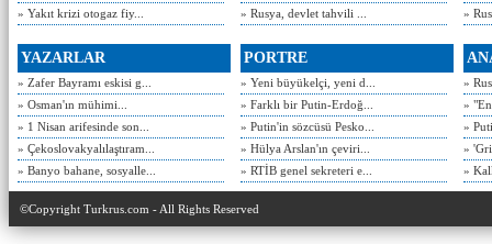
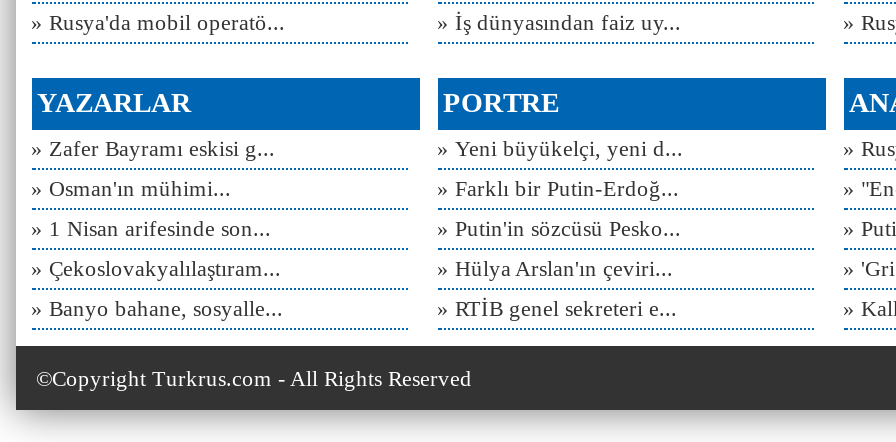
- » Yakıt krizi otogaz fiy...
+ » Rusya'da mobil operatö...

- » Rusya, devlet tahvili ...
+ » İş dünyasından faiz uy...
